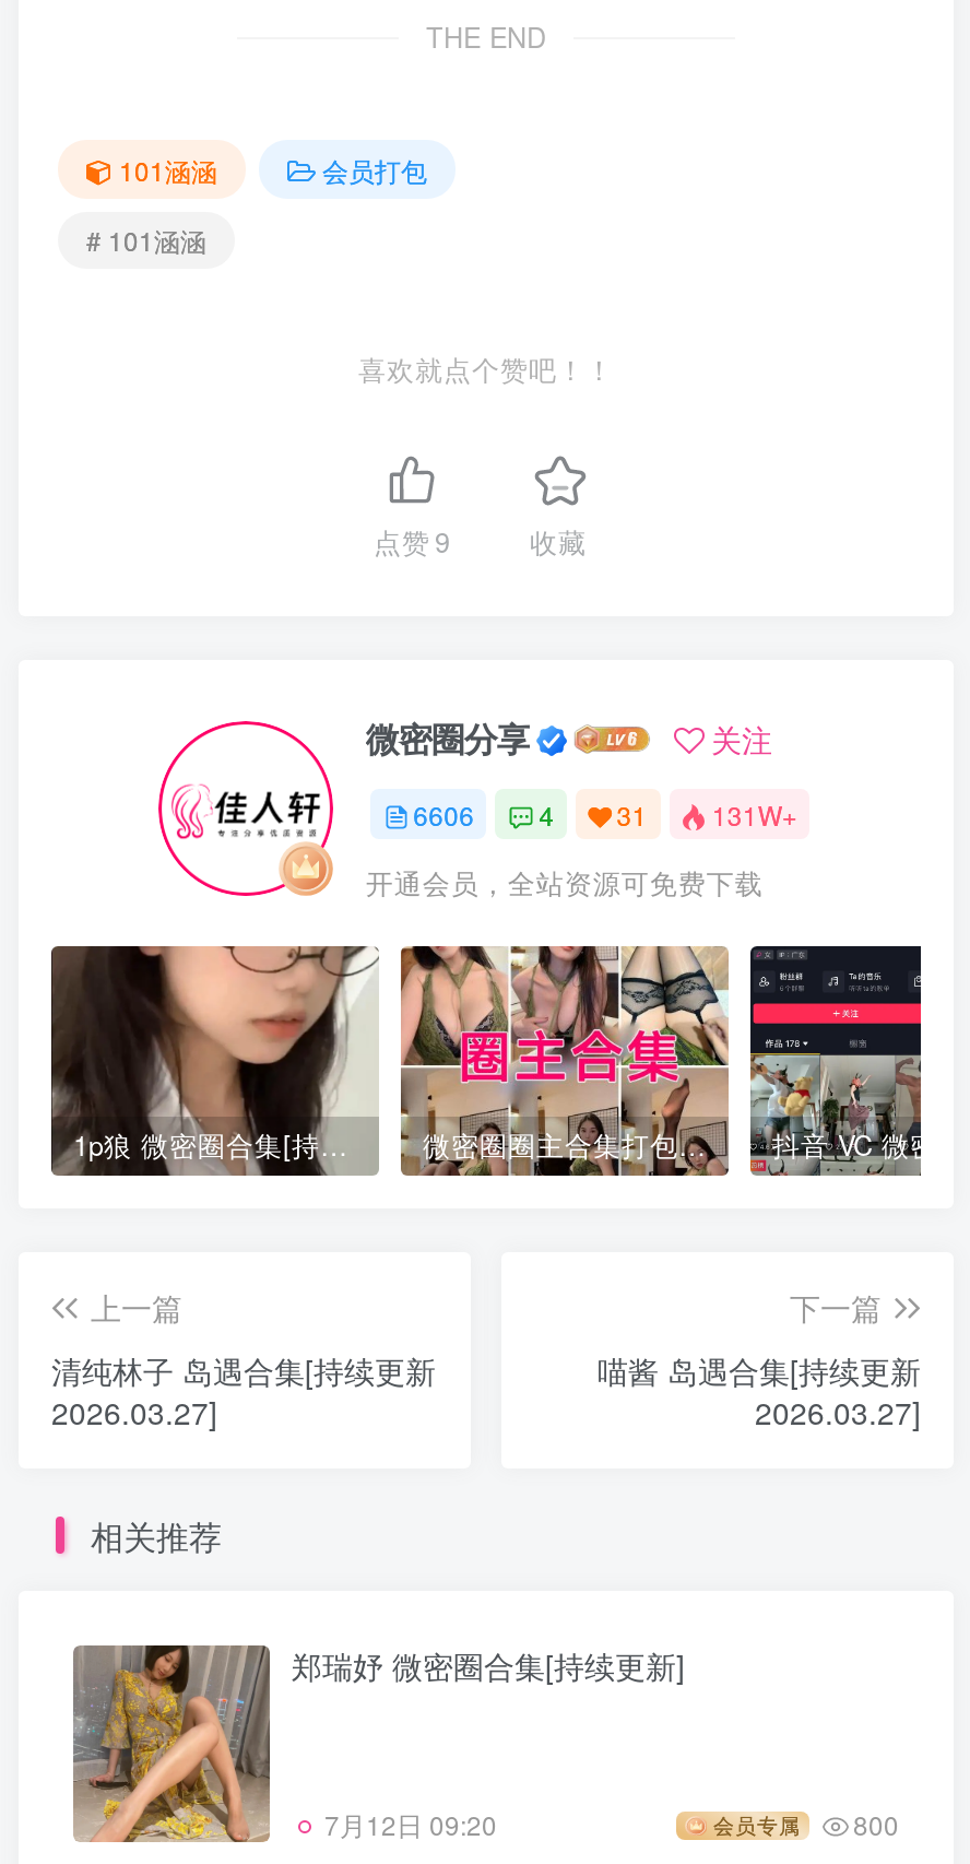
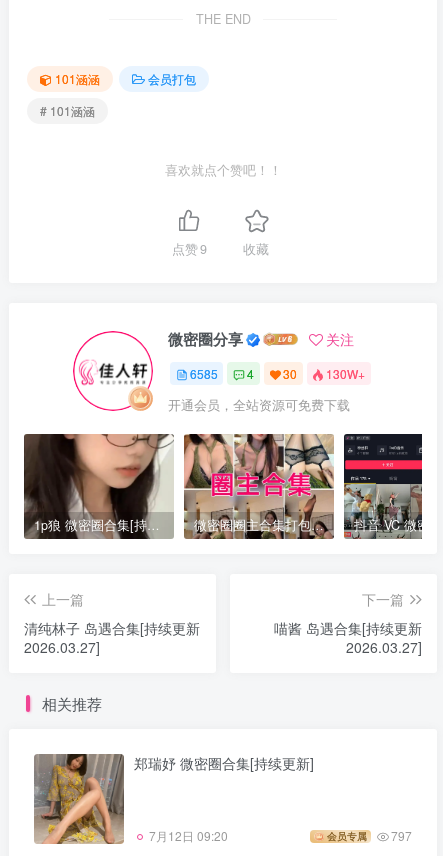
- 6606
+ 6585

- 31
- 131W+
+ 30
+ 130W+

- 会员专属 800
+ 会员专属 797
